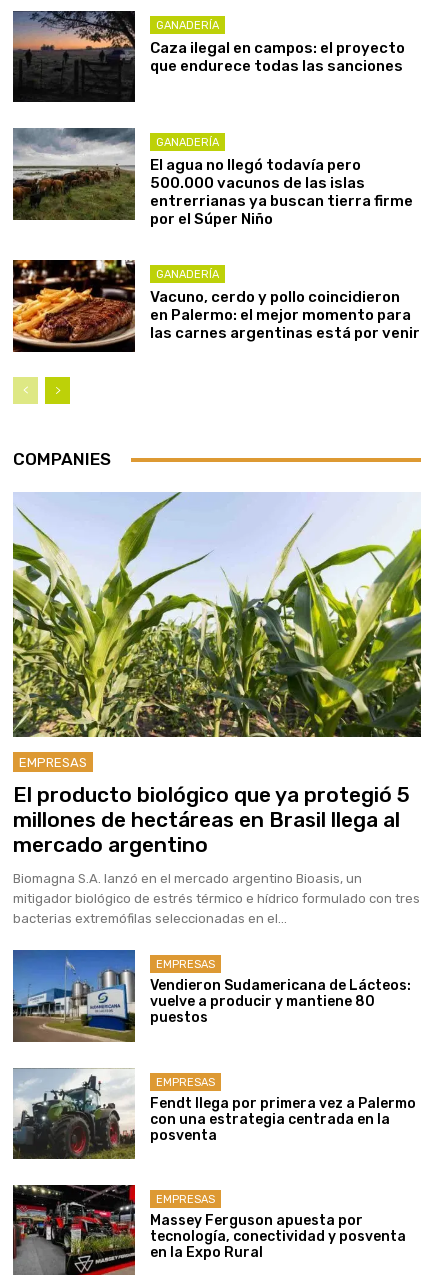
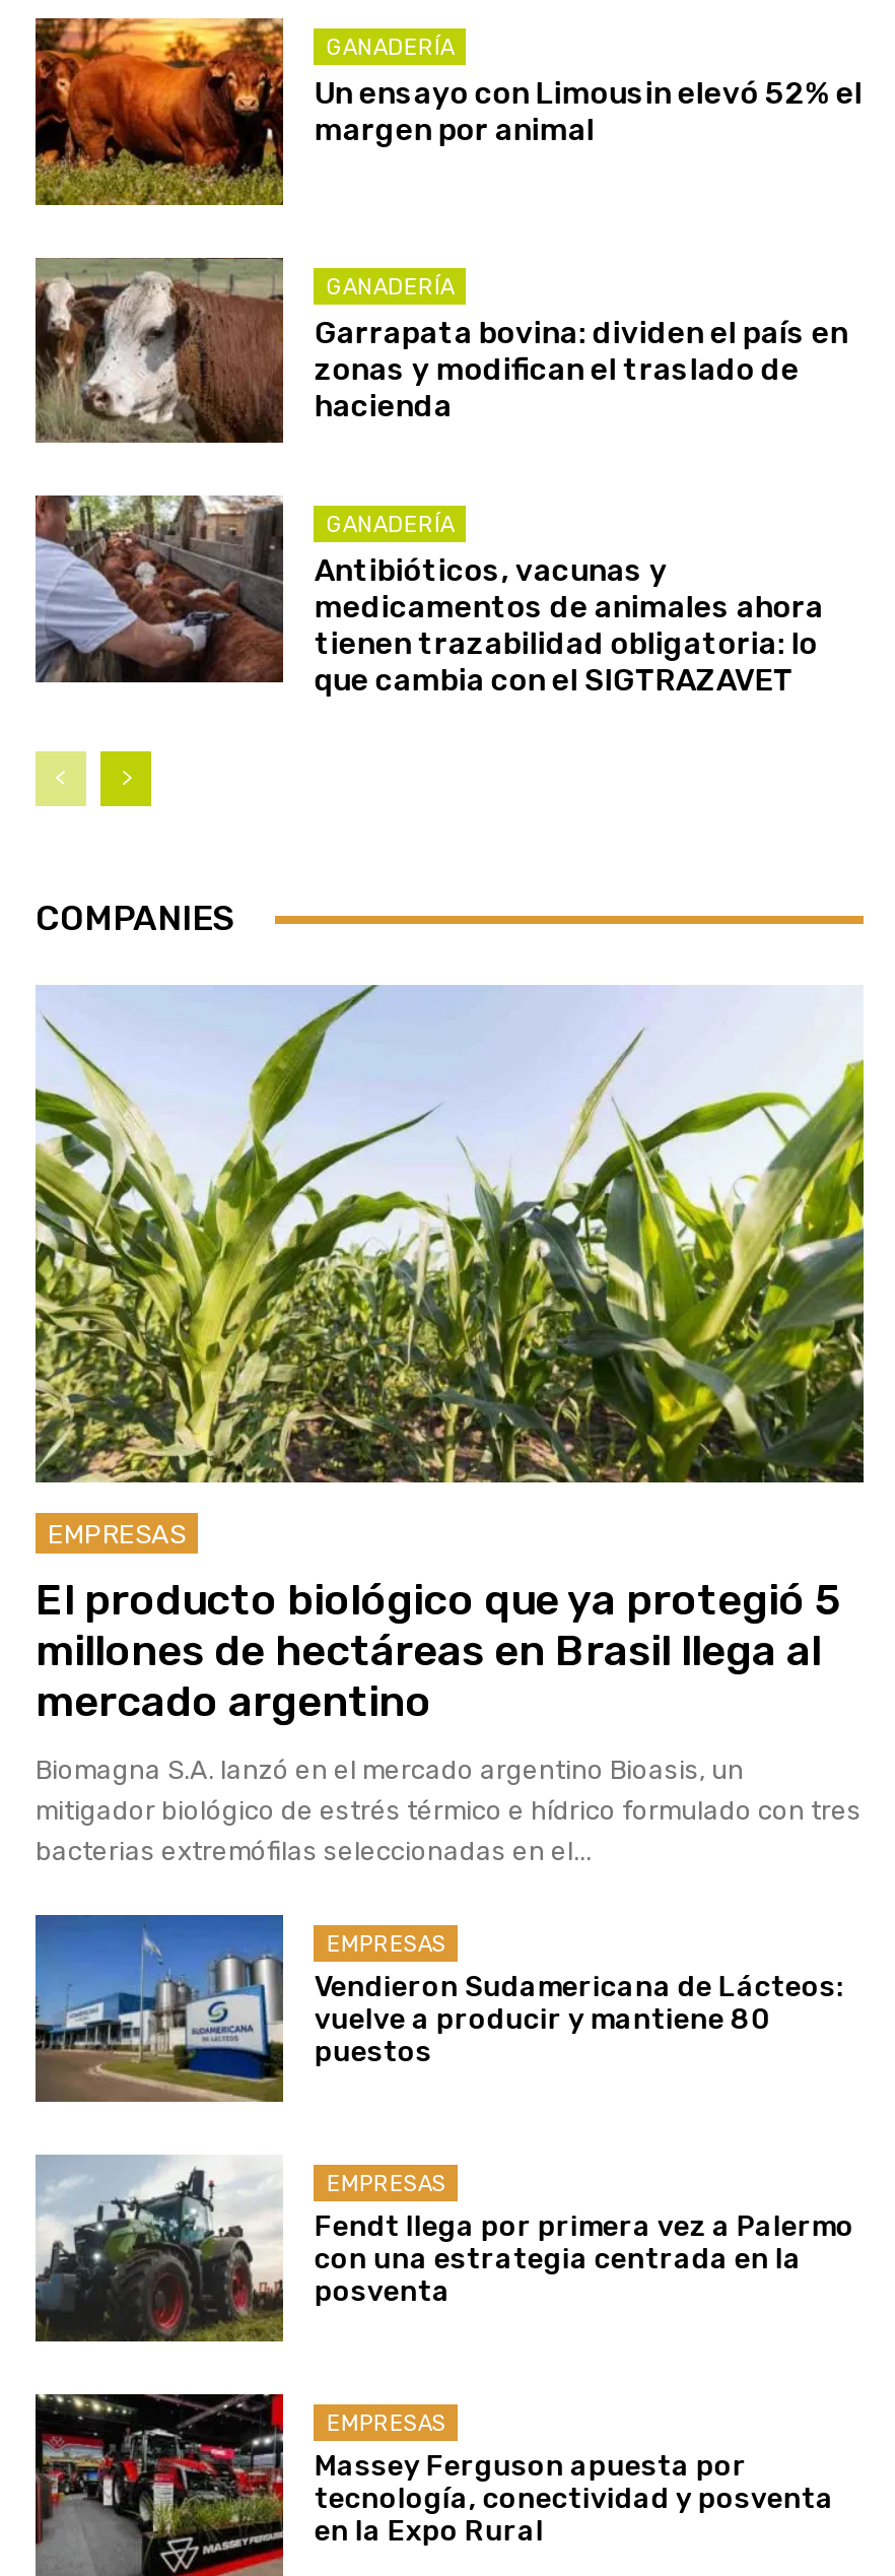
- [image]
- Caza ilegal en campos: el proyecto
- que endurece todas las sanciones
+ [image]
+ Un ensayo con Limousin elevó 52% el
+ margen por animal

- [image]
- El agua no llegó todavía pero
- 500.000 vacunos de las islas
- entrerrianas ya buscan tierra firme
- por el Súper Niño
+ [image]
+ Garrapata bovina: dividen el país en
+ zonas y modifican el traslado de
+ hacienda

- [image]
- Vacuno, cerdo y pollo coincidieron
- en Palermo: el mejor momento para
- las carnes argentinas está por venir
+ [image]
+ Antibióticos, vacunas y
+ medicamentos de animales ahora
+ tienen trazabilidad obligatoria: lo
+ que cambia con el SIGTRAZAVET
